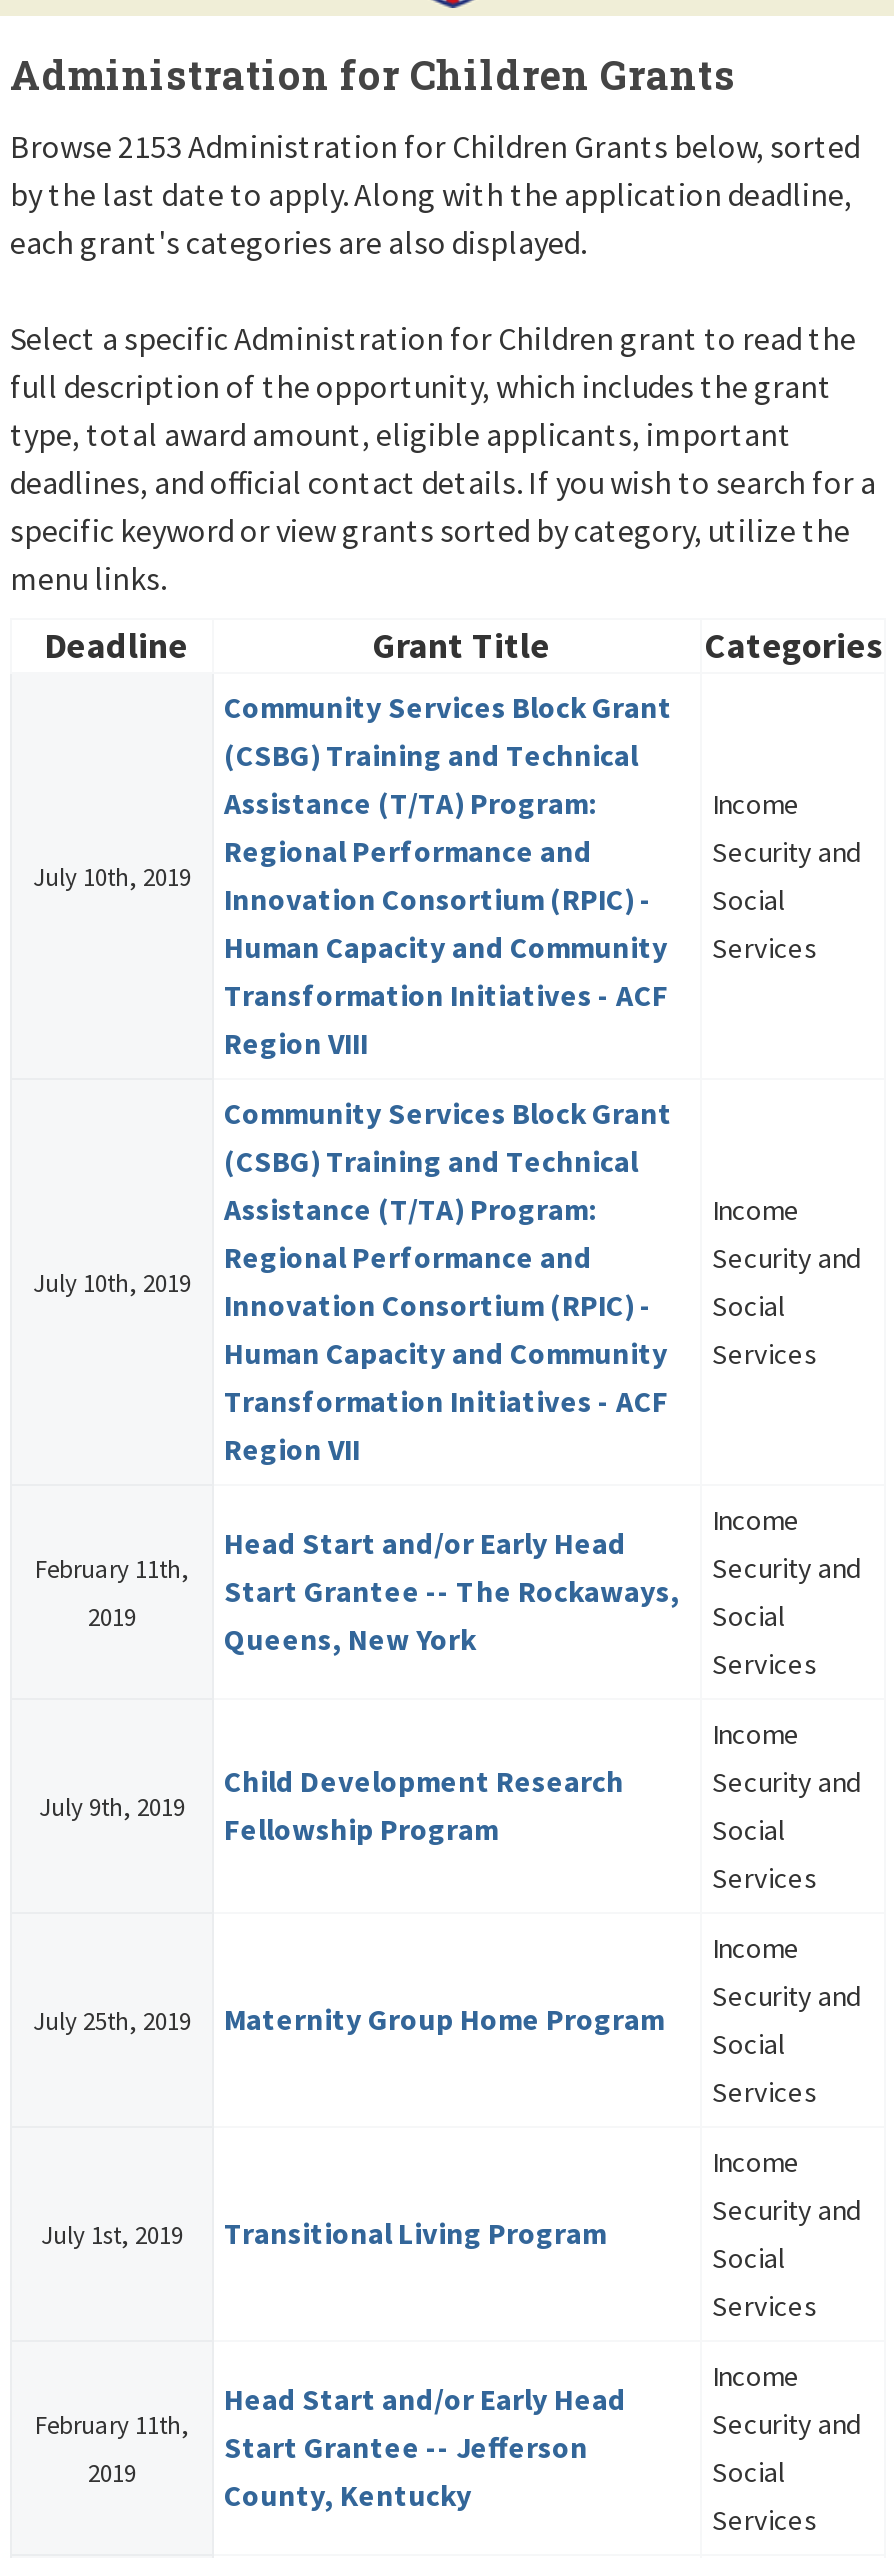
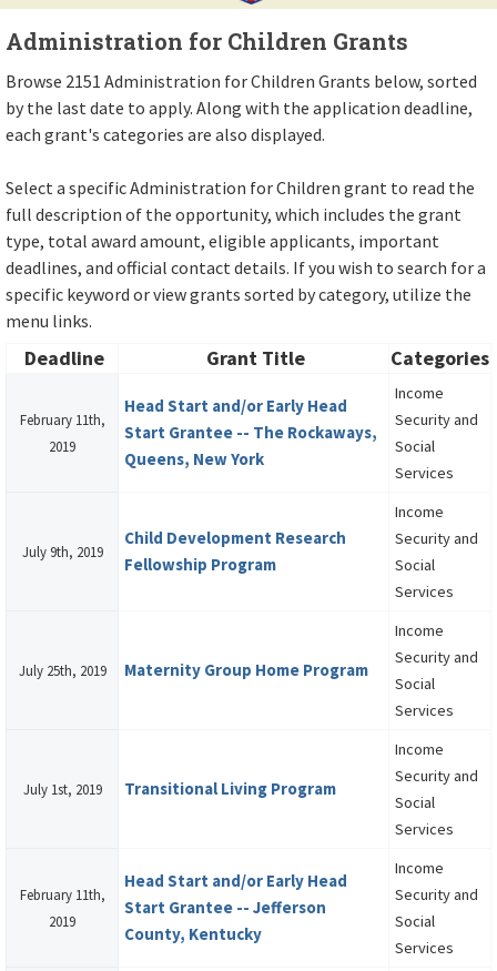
- Browse 2153 Administration for Children Grants below, sorted
+ Browse 2151 Administration for Children Grants below, sorted

- Community Services Block Grant
- (CSBG) Training and Technical
- Assistance (T/TA) Program:
- Regional Performance and
- Innovation Consortium (RPIC) -
- Human Capacity and Community
- Transformation Initiatives - ACF
- Region VIII

- Income
- Security and
- Social
- Services

- July 10th, 2019

- Community Services Block Grant
- (CSBG) Training and Technical
- Assistance (T/TA) Program:
- Regional Performance and
- Innovation Consortium (RPIC) -
- Human Capacity and Community
- Transformation Initiatives - ACF
- Region VII

- Income
- Security and
- Social
- Services

- July 10th, 2019
